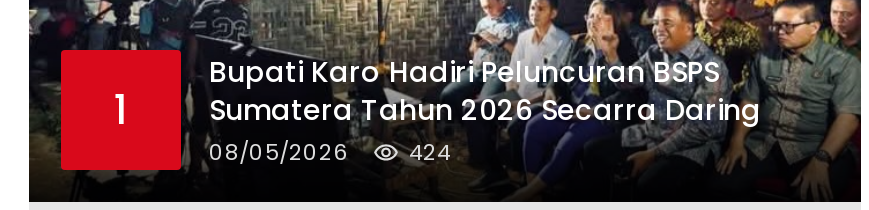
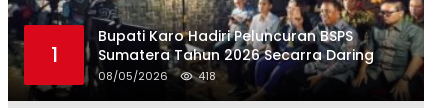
- 08/05/2026 424
+ 08/05/2026 418
